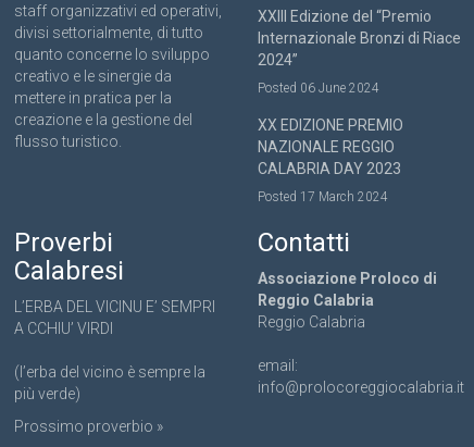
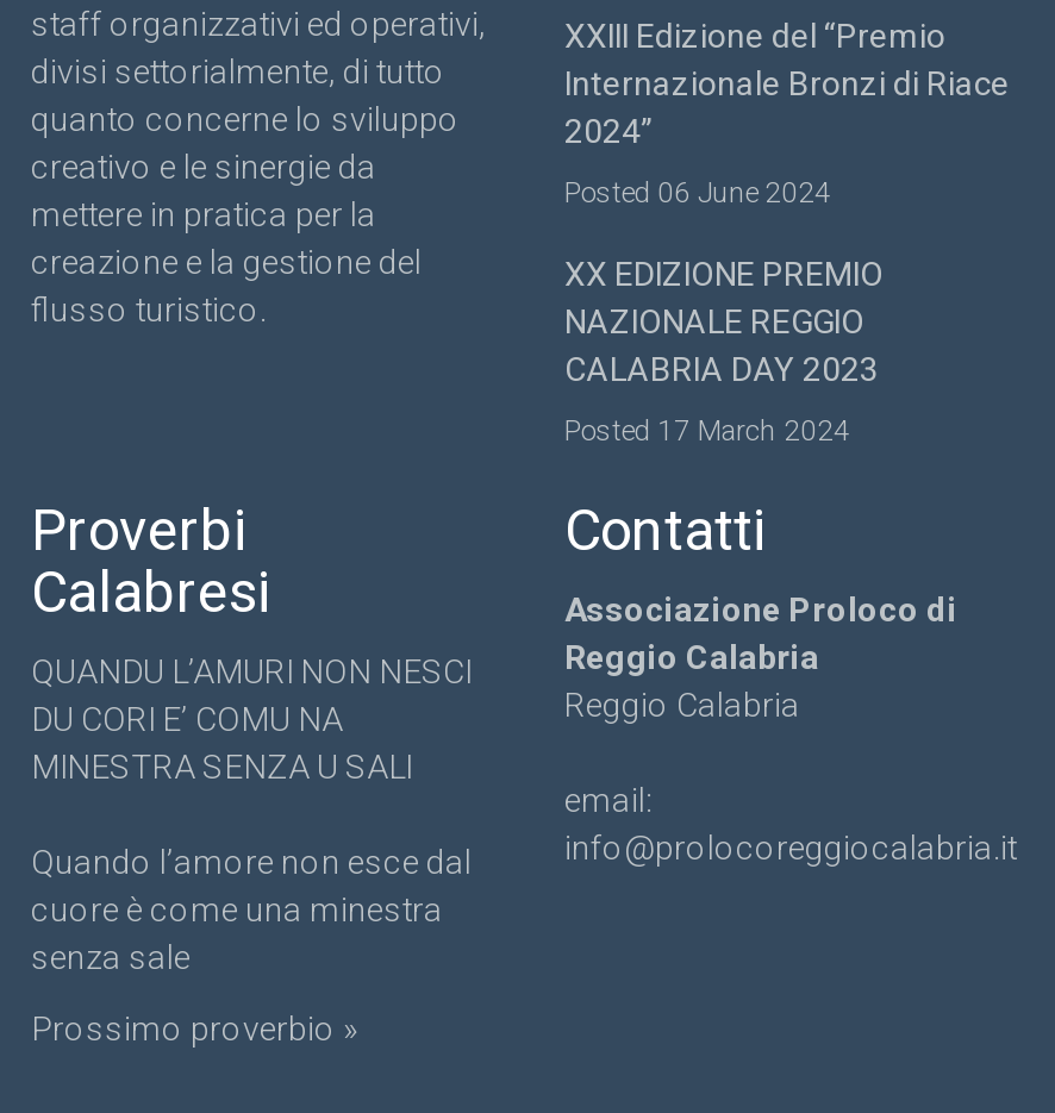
- L’ERBA DEL VICINU E’ SEMPRI
- A CCHIU’ VIRDI
+ QUANDU L’AMURI NON NESCI
+ DU CORI E’ COMU NA
+ MINESTRA SENZA U SALI

- (l’erba del vicino è sempre la
- più verde)
+ Quando l’amore non esce dal
+ cuore è come una minestra
+ senza sale
